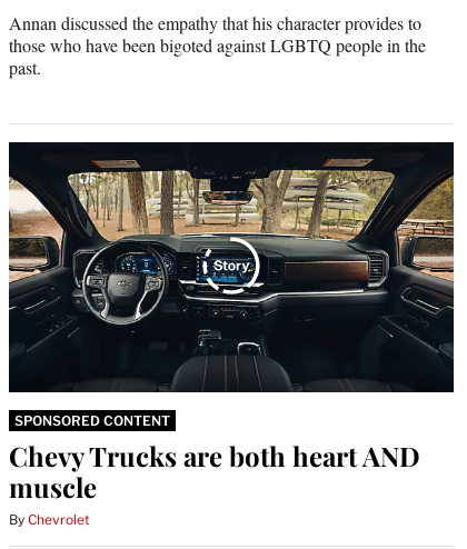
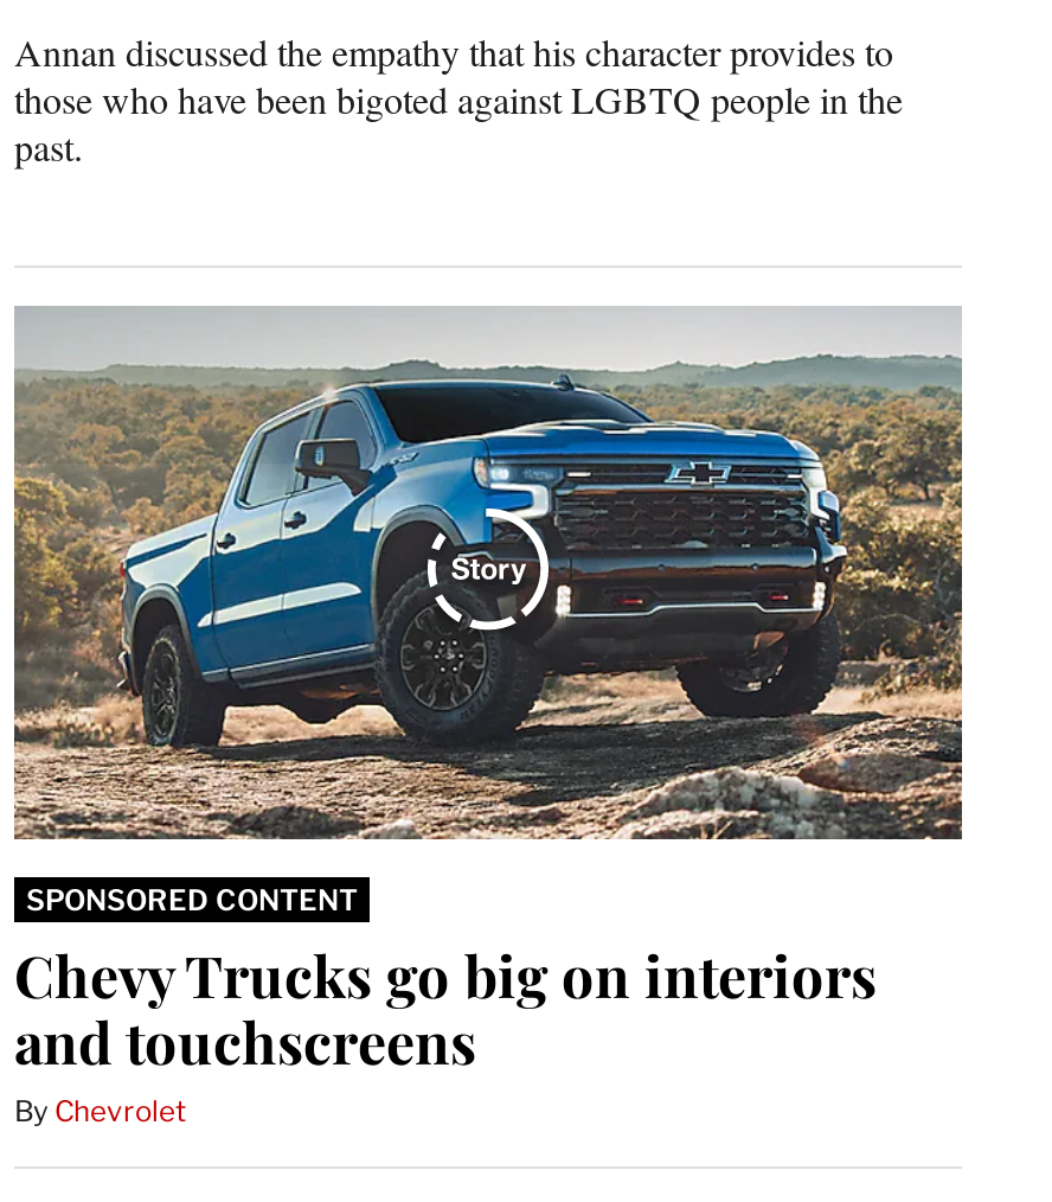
- [image]
- Chevy Trucks are both heart AND
- muscle
+ [image]
+ Chevy Trucks go big on interiors
+ and touchscreens
